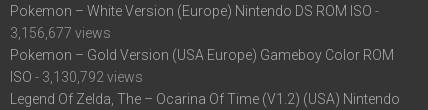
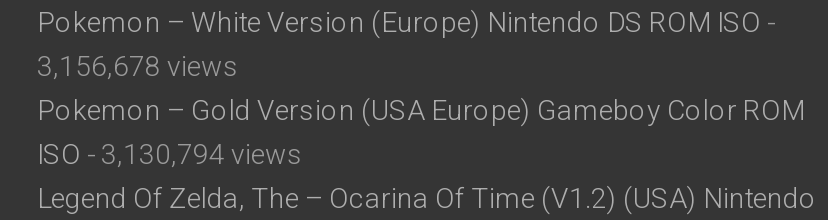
- 3,156,677 views
+ 3,156,678 views

- ISO - 3,130,792 views
+ ISO - 3,130,794 views
